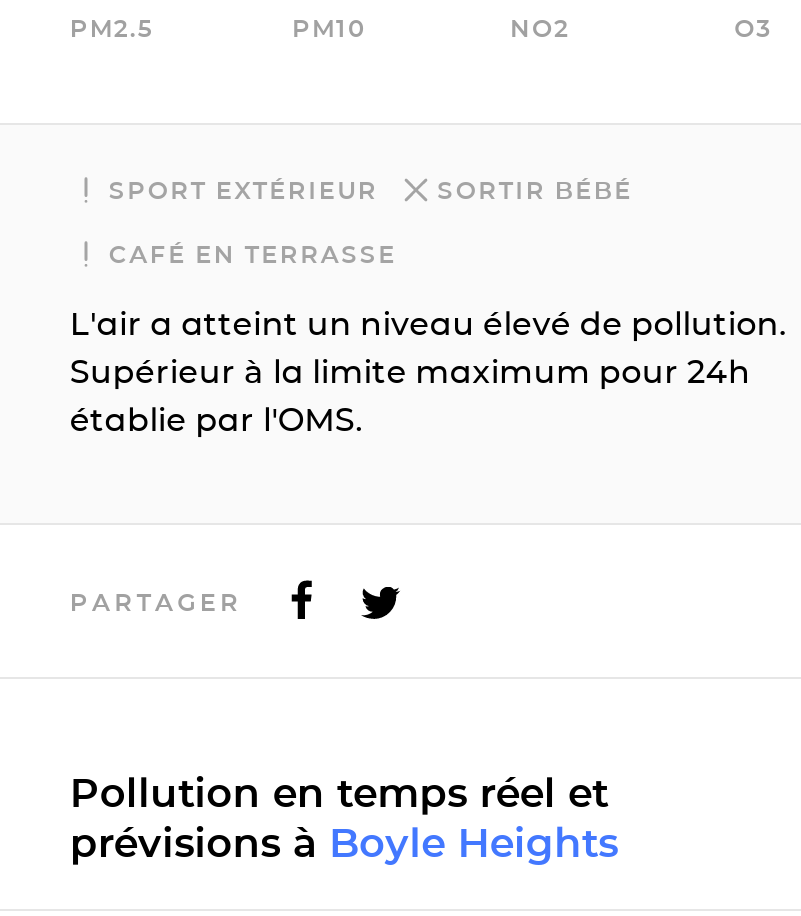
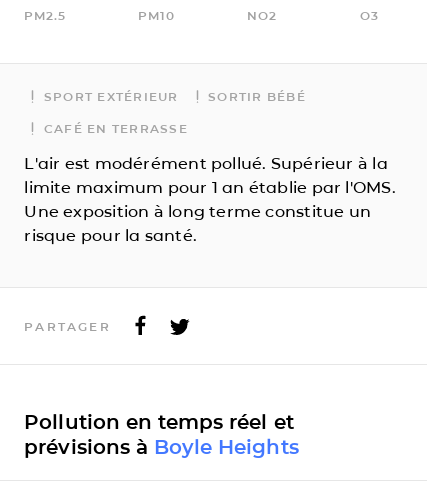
- L'air a atteint un niveau élevé de pollution.
- Supérieur à la limite maximum pour 24h
- établie par l'OMS.
+ L'air est modérément pollué. Supérieur à la
+ limite maximum pour 1 an établie par l'OMS.
+ Une exposition à long terme constitue un
+ risque pour la santé.
